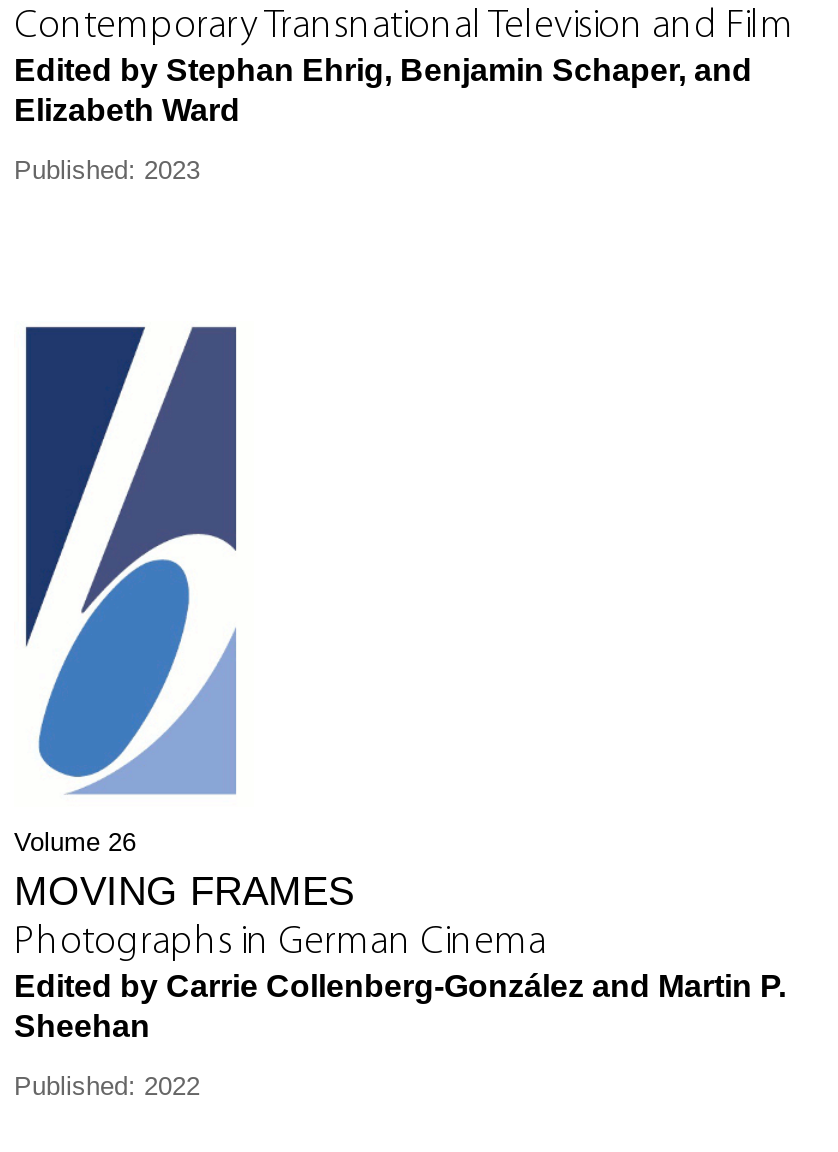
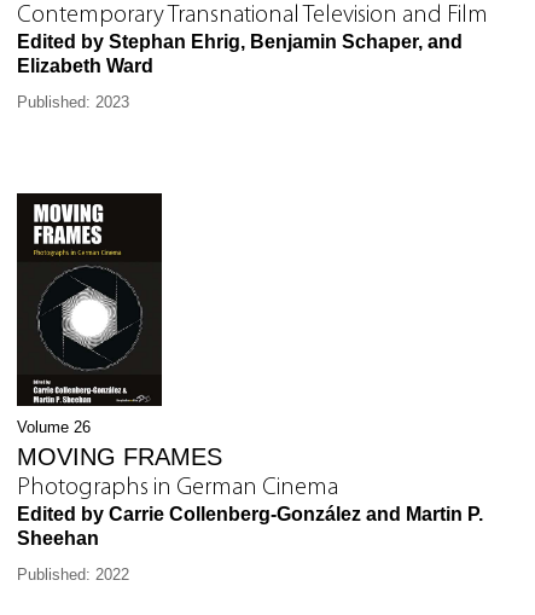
- [image]
+ [image]
